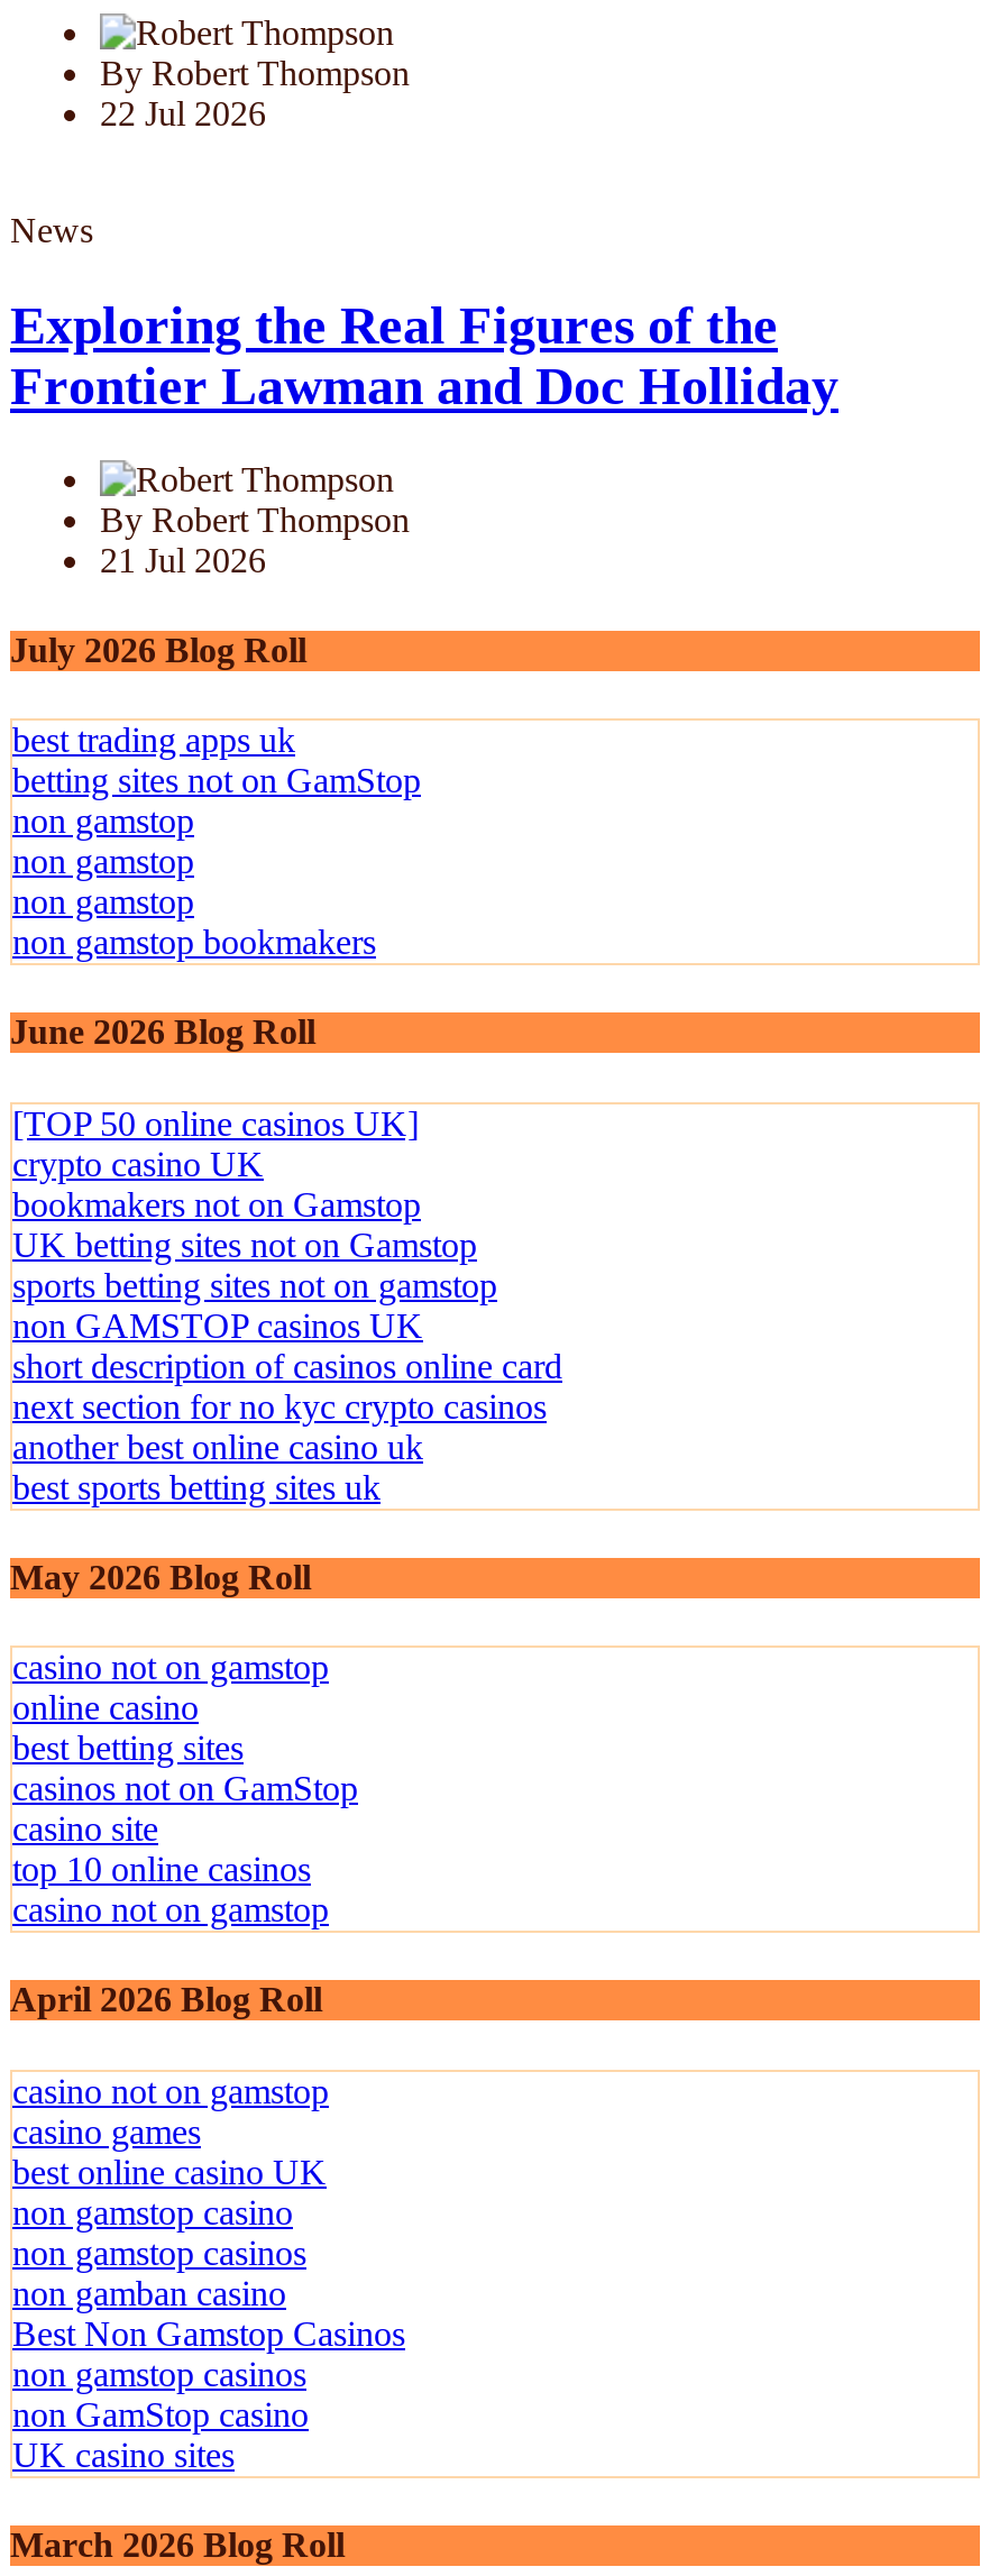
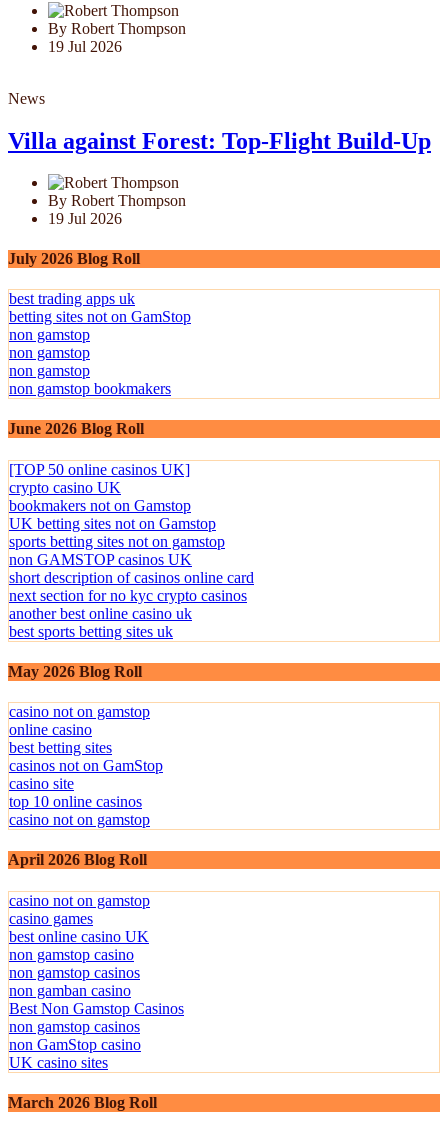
- 22 Jul 2026
+ 19 Jul 2026

- Exploring the Real Figures of the
- Frontier Lawman and Doc Holliday
+ Villa against Forest: Top-Flight Build-Up

- 21 Jul 2026
+ 19 Jul 2026
